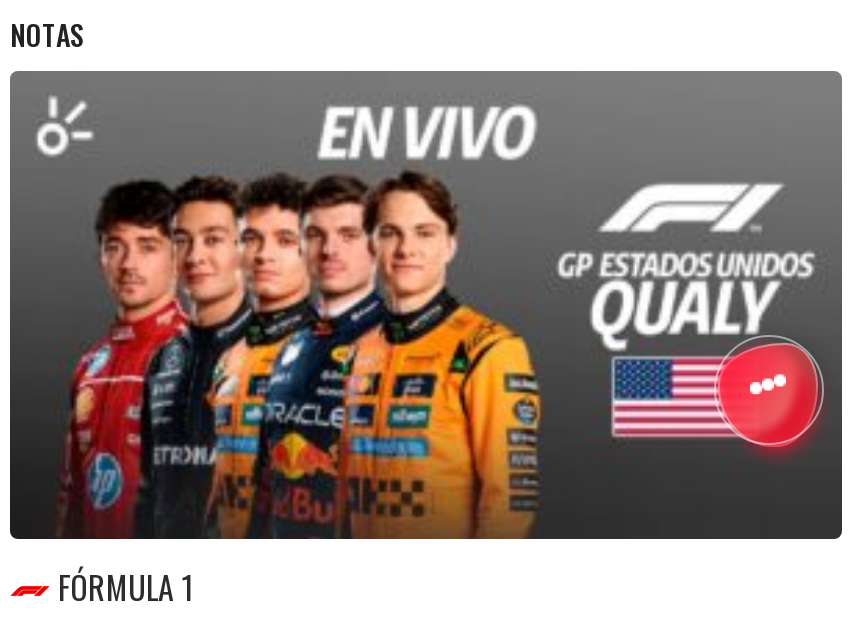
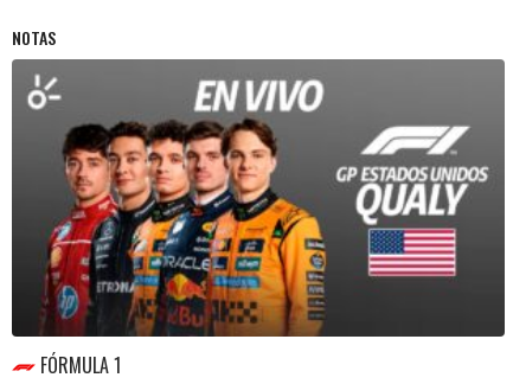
- [image]
+ [image]
